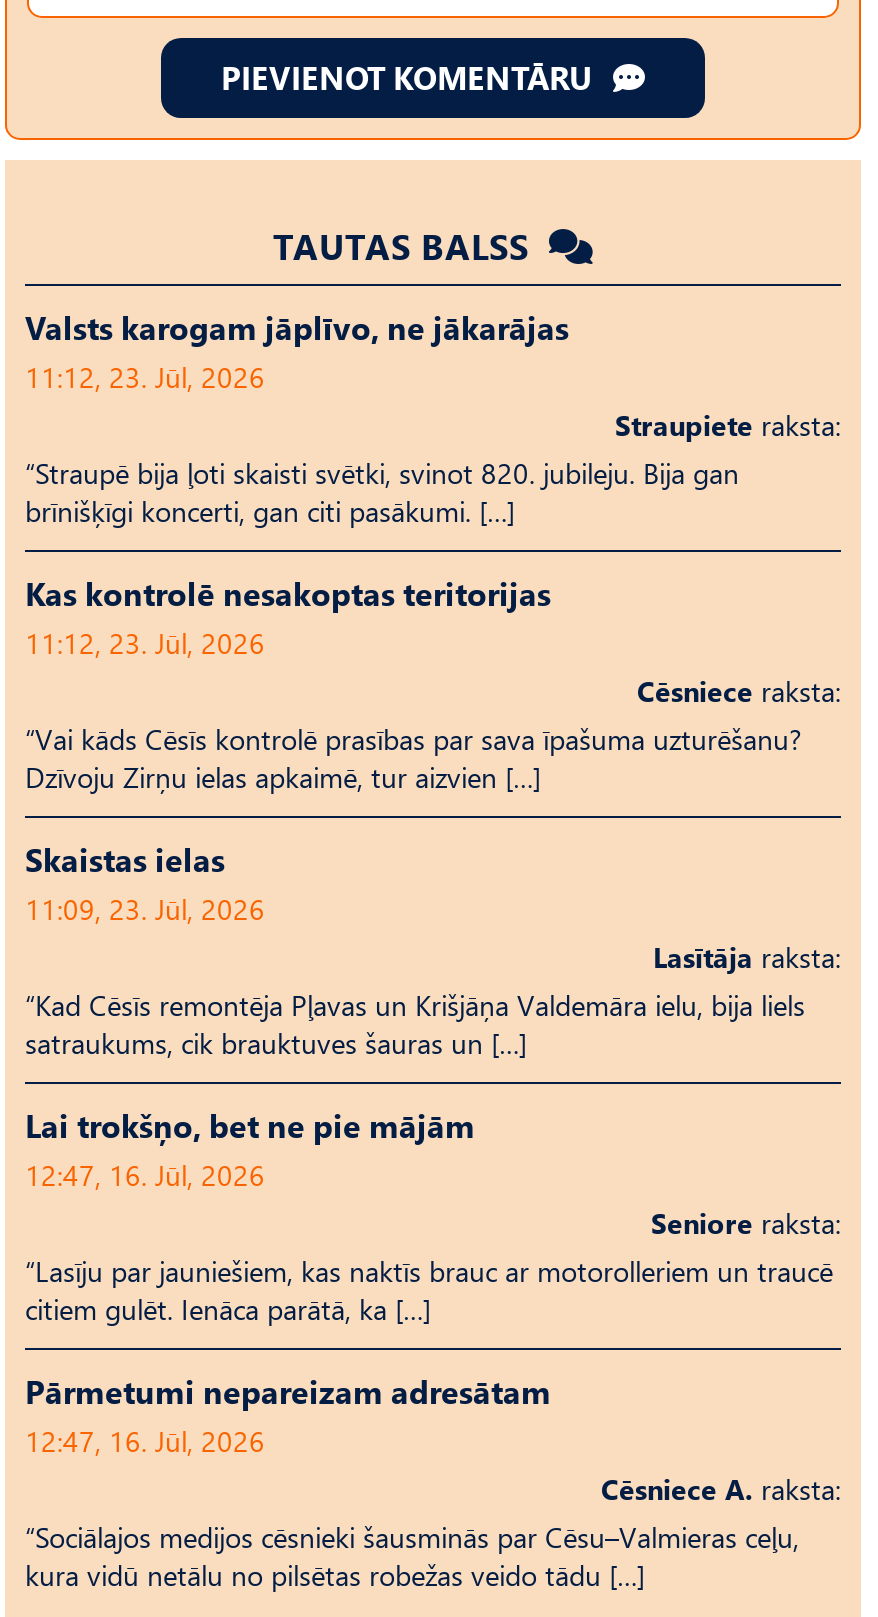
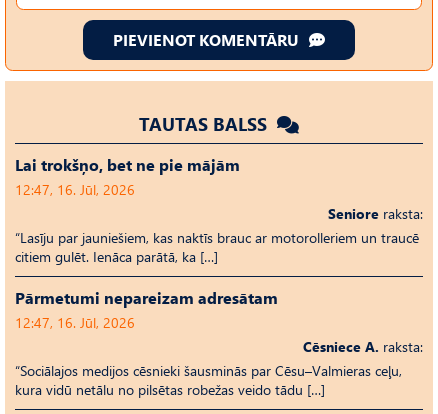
- Valsts karogam jāplīvo, ne jākarājas
- 11:12, 23. Jūl, 2026
- Straupiete raksta:
- “Straupē bija ļoti skaisti svētki, svinot 820. jubileju. Bija gan
- brīnišķīgi koncerti, gan citi pasākumi. […]
- Kas kontrolē nesakoptas teritorijas
- 11:12, 23. Jūl, 2026
- Cēsniece raksta:
- “Vai kāds Cēsīs kontrolē prasības par sava īpašuma uzturēšanu?
- Dzīvoju Zirņu ielas apkaimē, tur aizvien […]
- Skaistas ielas
- 11:09, 23. Jūl, 2026
- Lasītāja raksta:
- “Kad Cēsīs remontēja Pļavas un Krišjāņa Valdemāra ielu, bija liels
- satraukums, cik brauktuves šauras un […]
